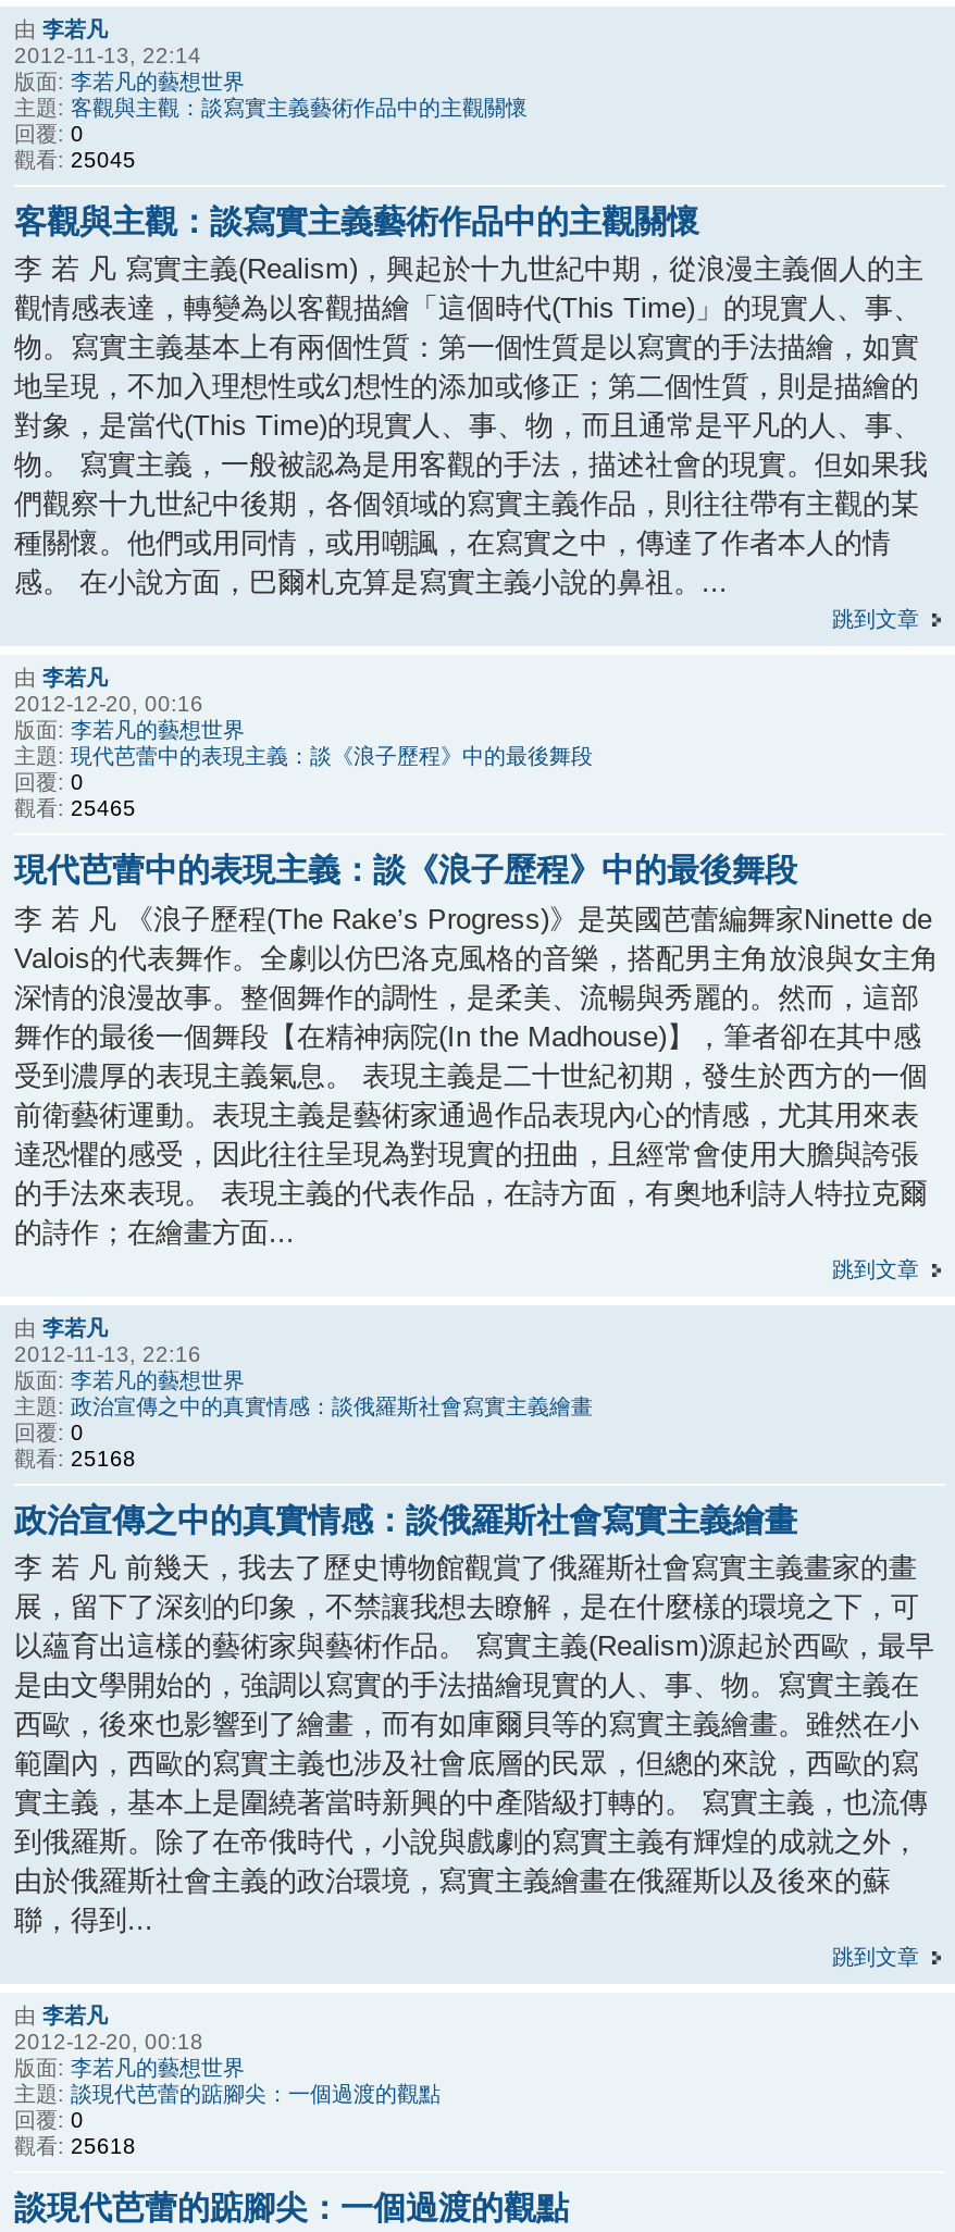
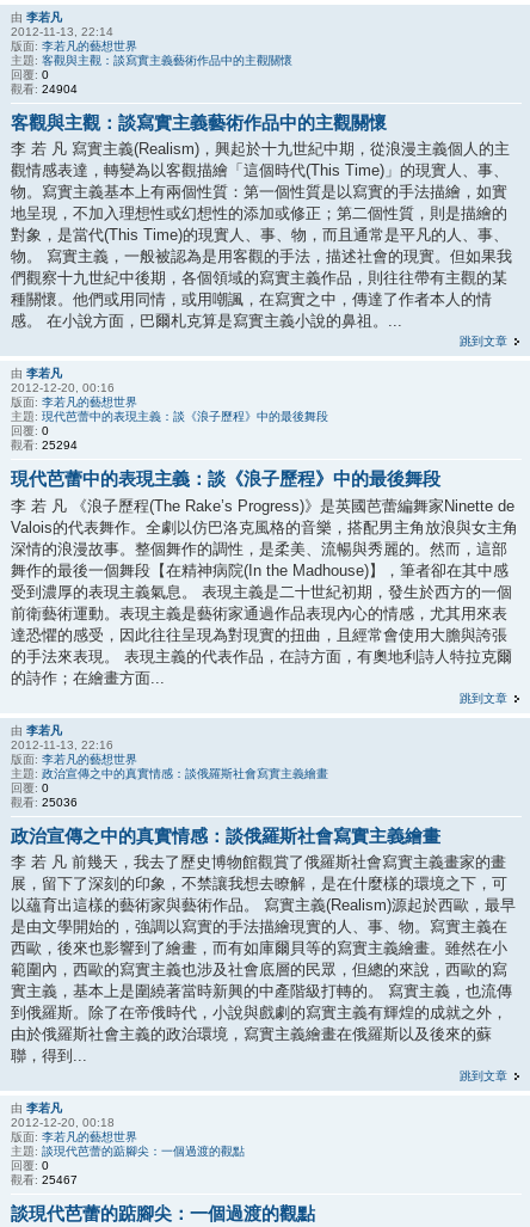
- 觀看: 25045
+ 觀看: 24904

- 觀看: 25465
+ 觀看: 25294

- 觀看: 25168
+ 觀看: 25036

- 觀看: 25618
+ 觀看: 25467
